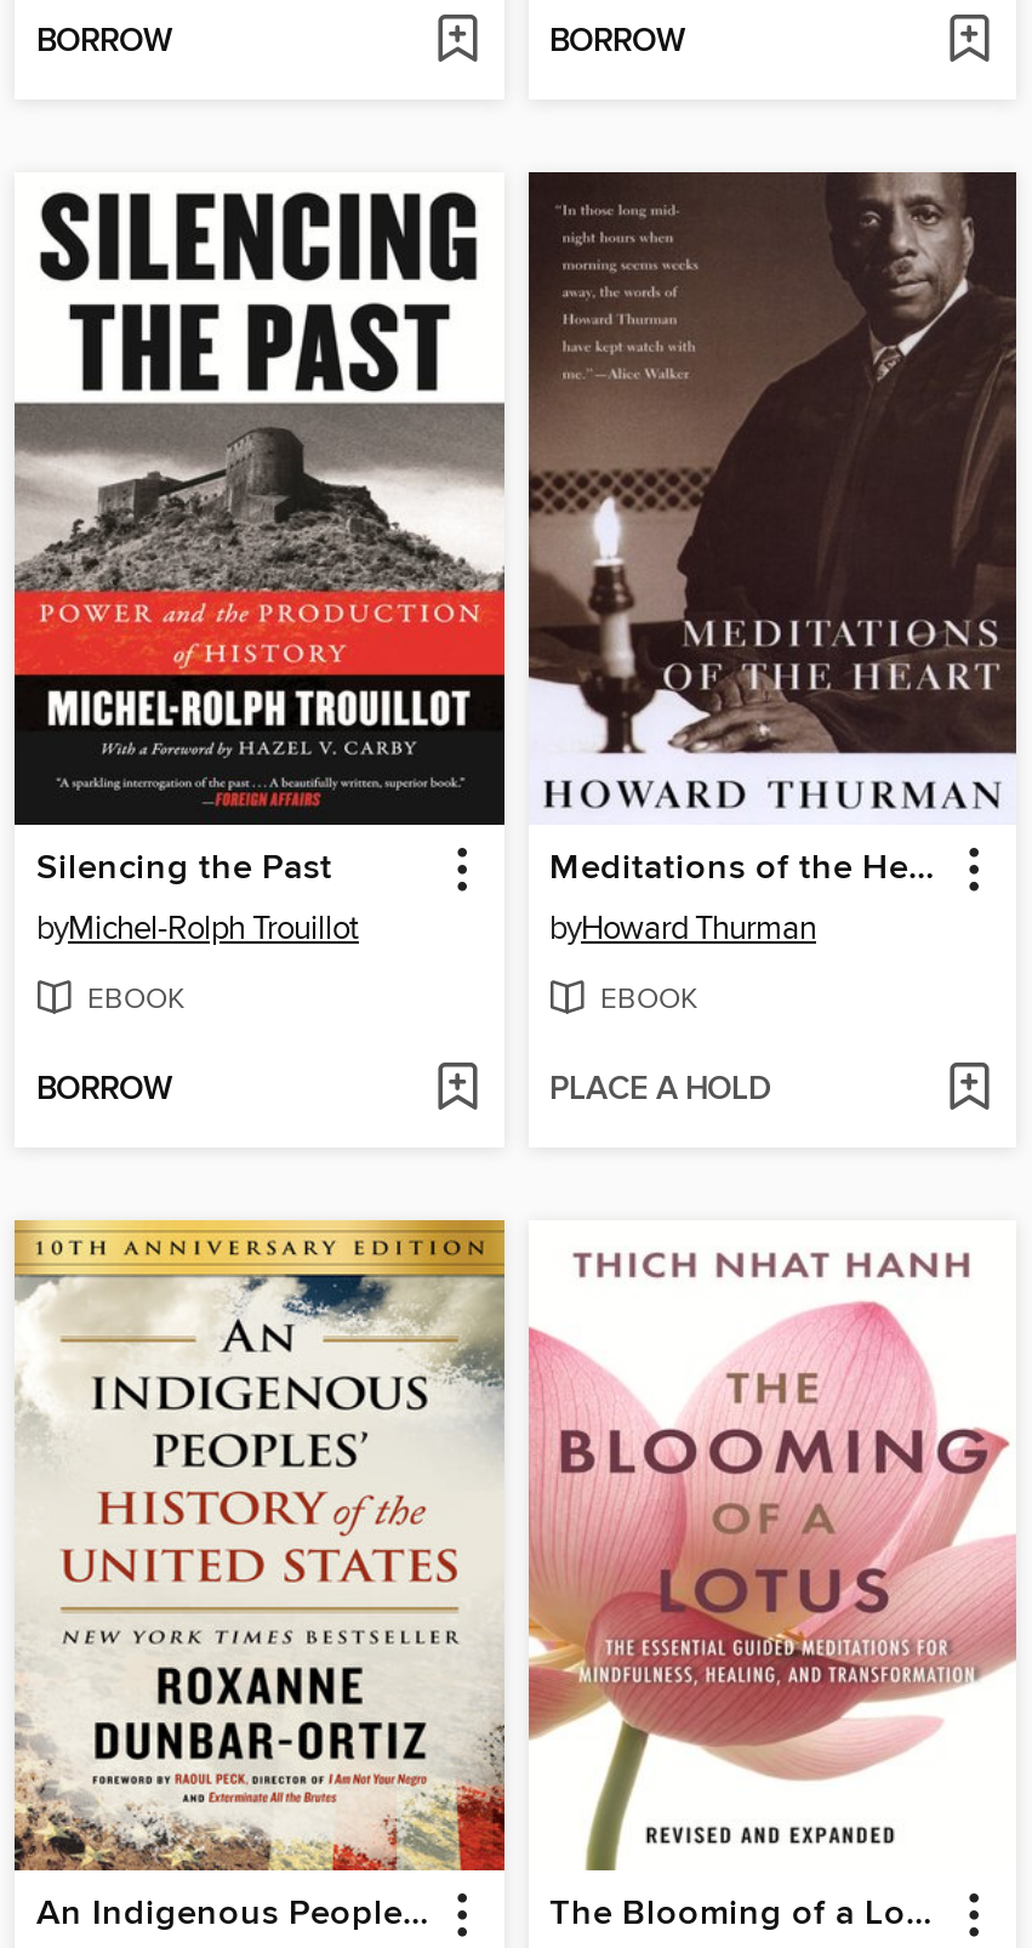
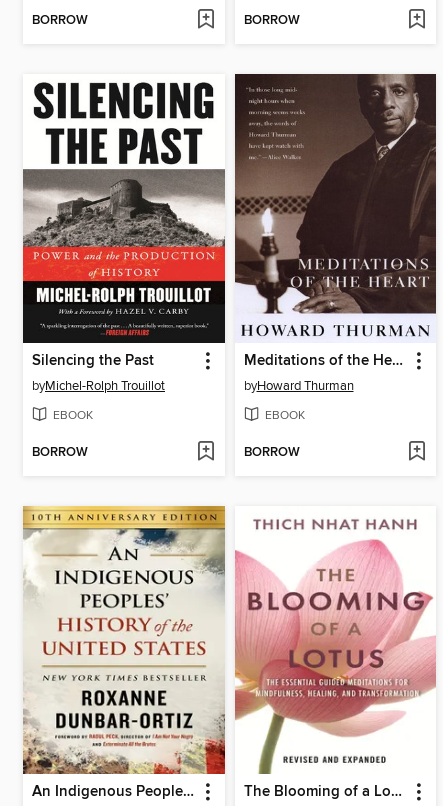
- PLACE A HOLD
+ BORROW
